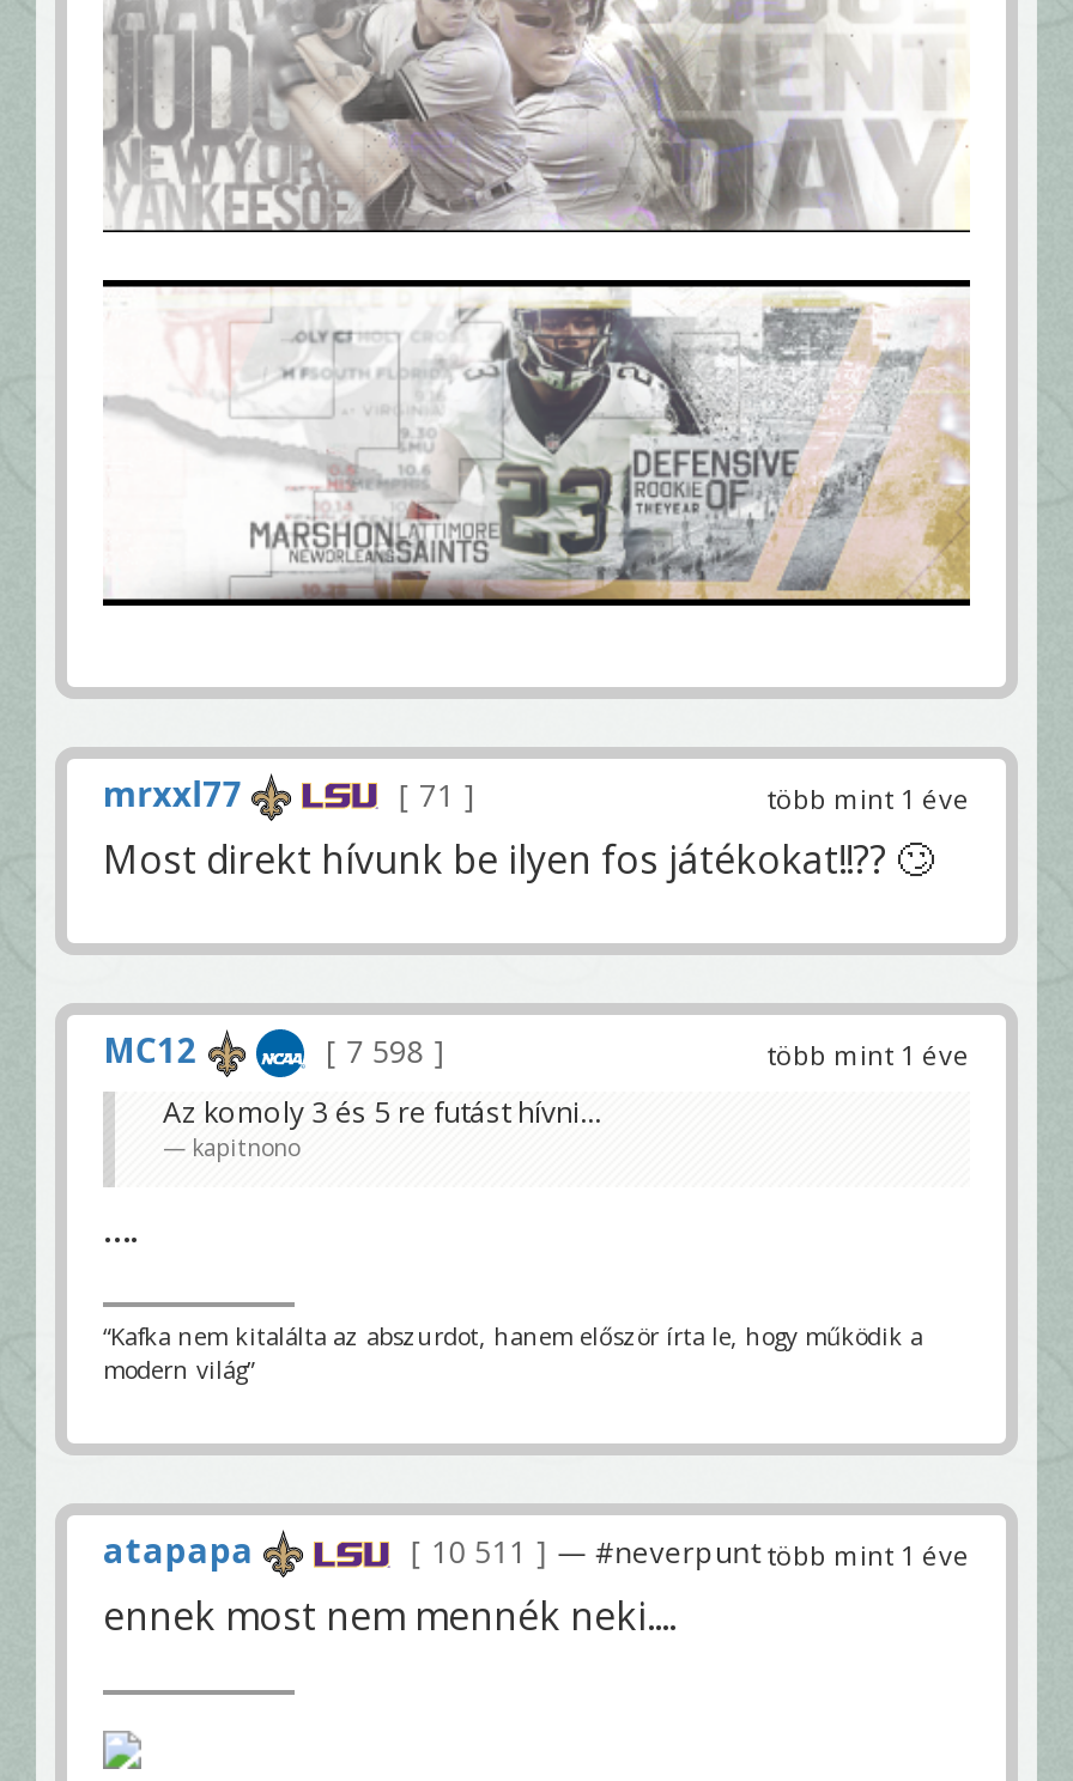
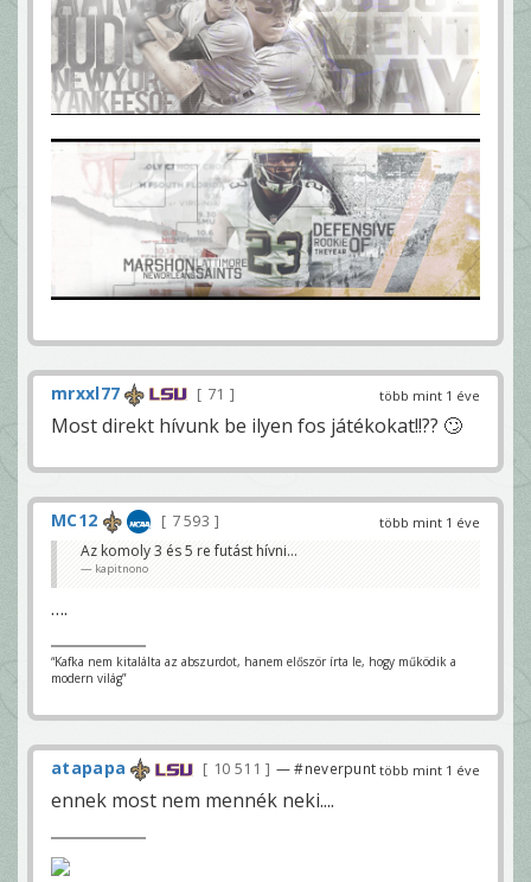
- 7 598
+ 7 593
